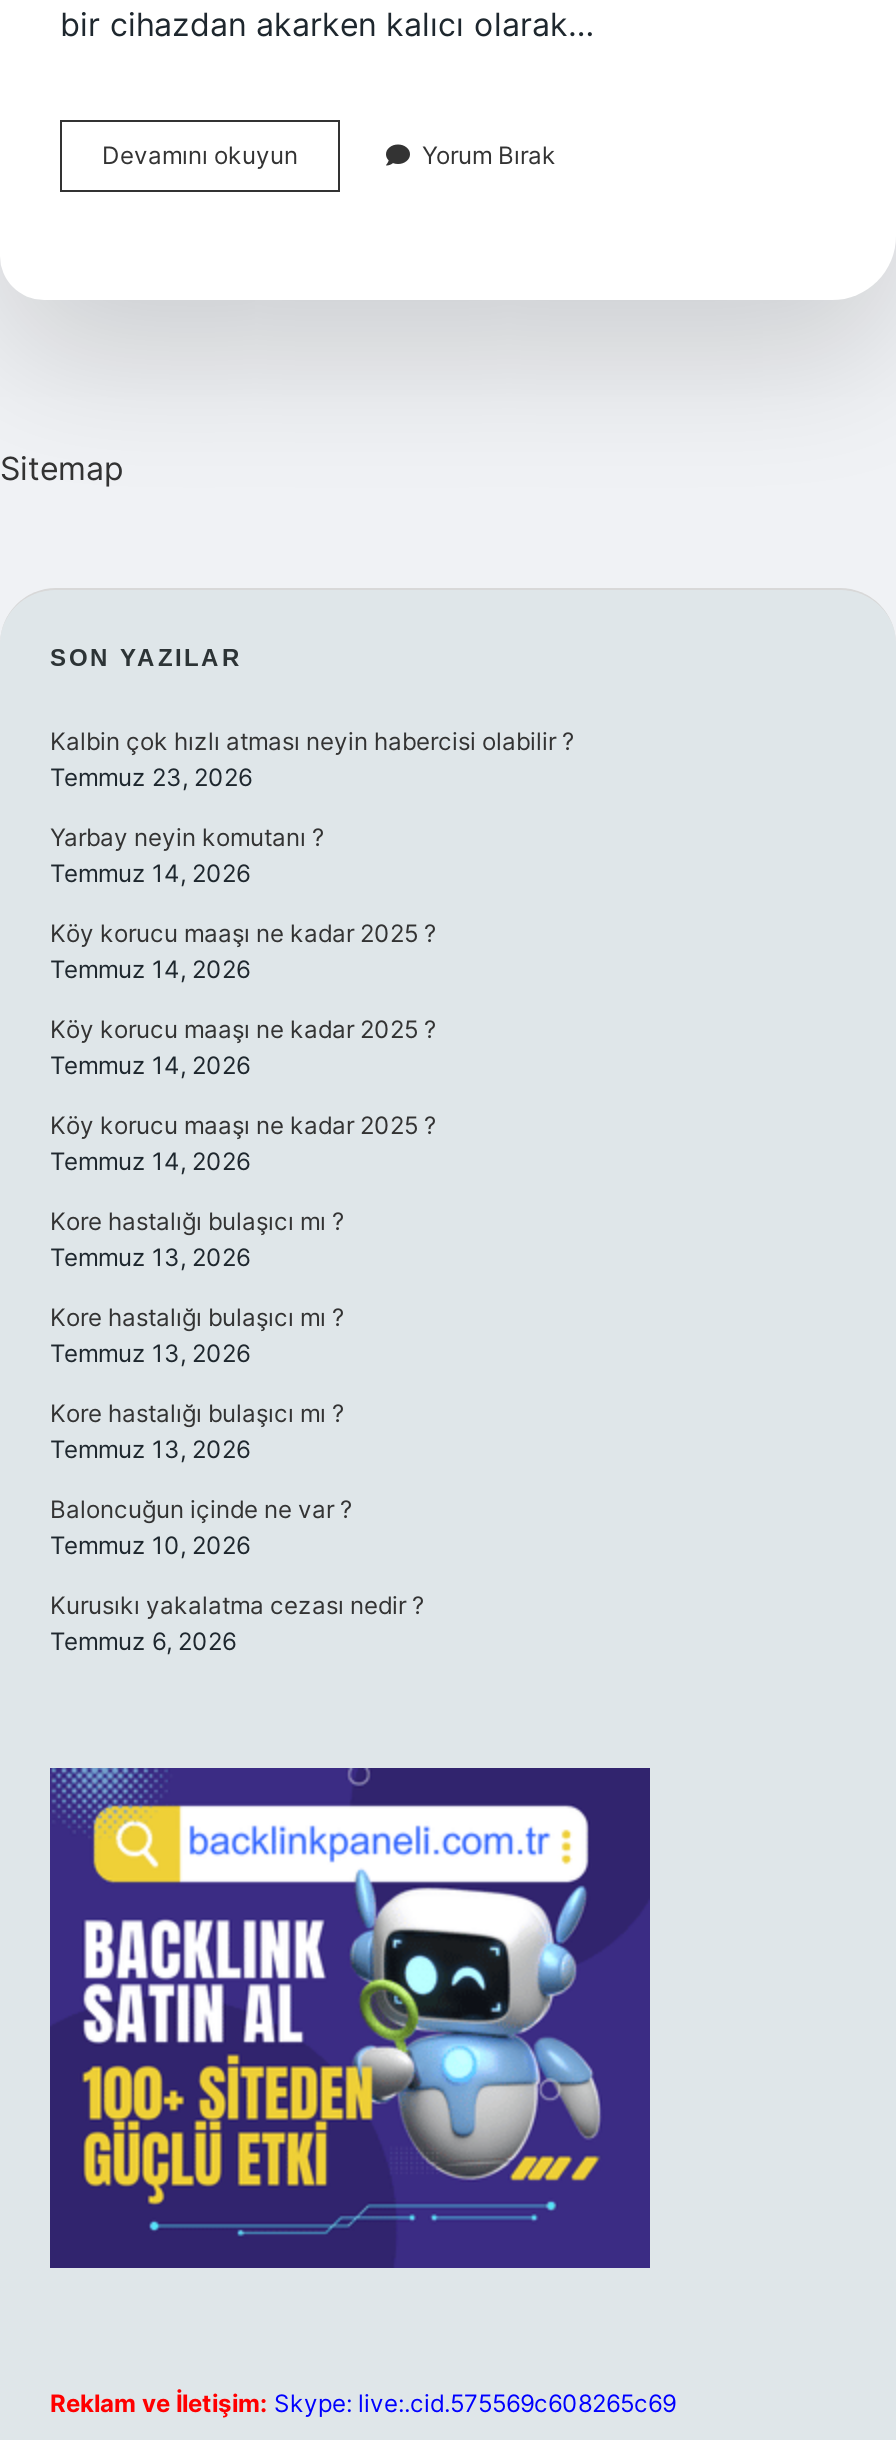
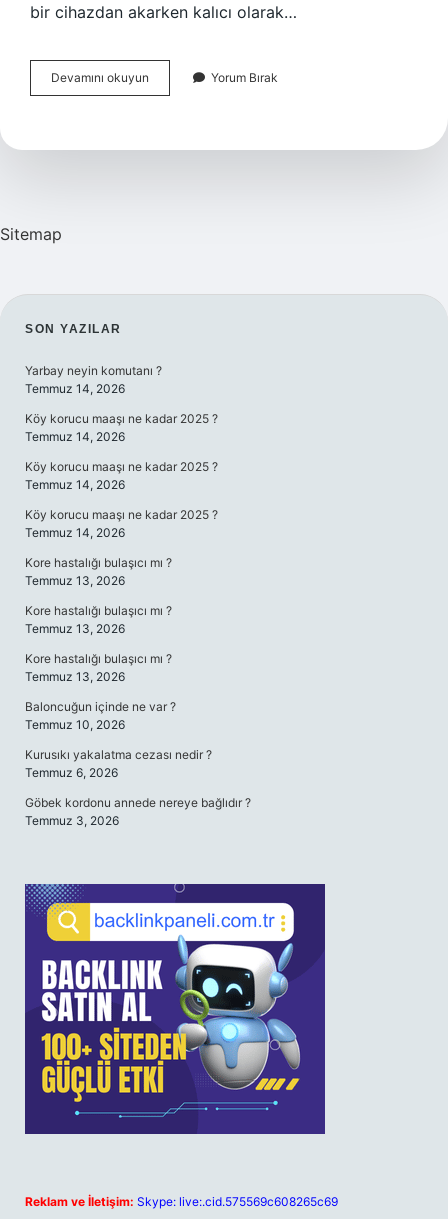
- Kalbin çok hızlı atması neyin habercisi olabilir ?
- Temmuz 23, 2026

moved up: Yarbay neyin komutanı ? | Temmuz 14, 2026 | Köy korucu maaşı ne kadar 2025 ? | ... | Kurusıkı yakalatma cezası nedir ? | Temmuz 6, 2026

+ Göbek kordonu annede nereye bağlıdır ?
+ Temmuz 3, 2026
